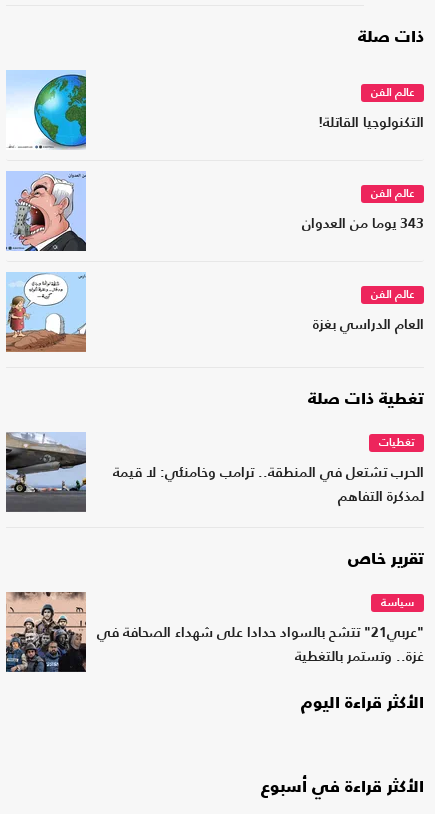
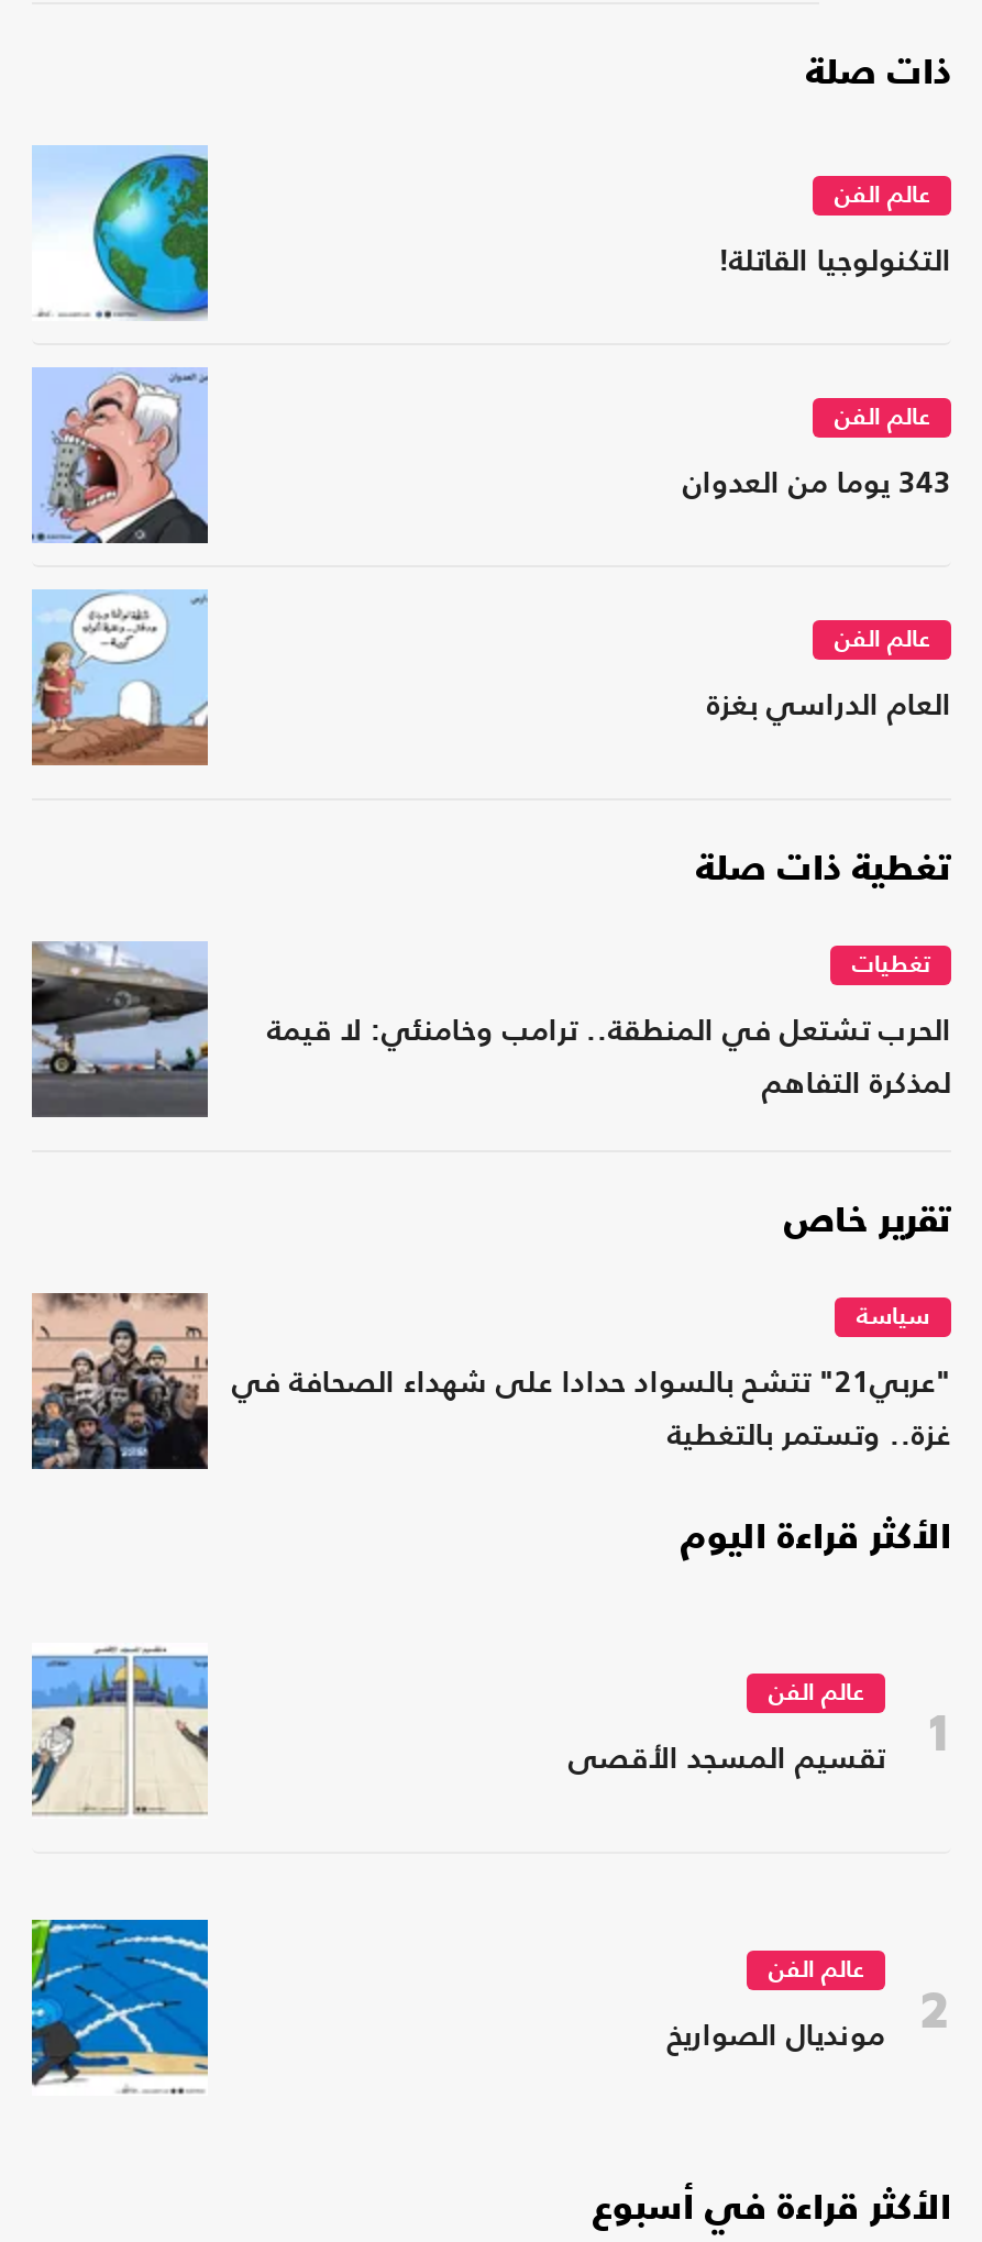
+ [image]

+ [image]

+ عالم الفن
+ تقسيم المسجد الأقصى

+ عالم الفن
+ مونديال الصواريخ

+ 2

+ 1
